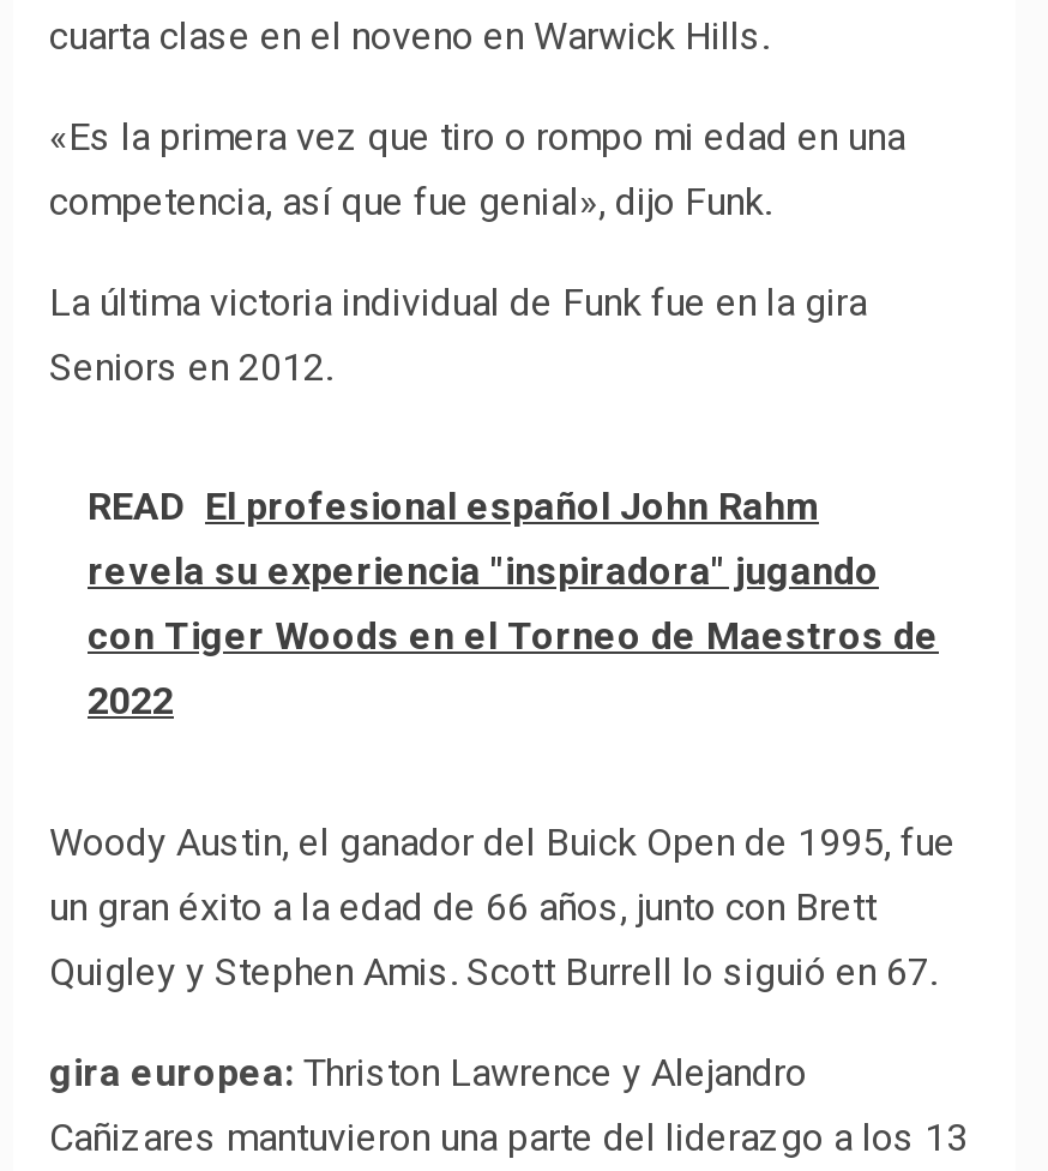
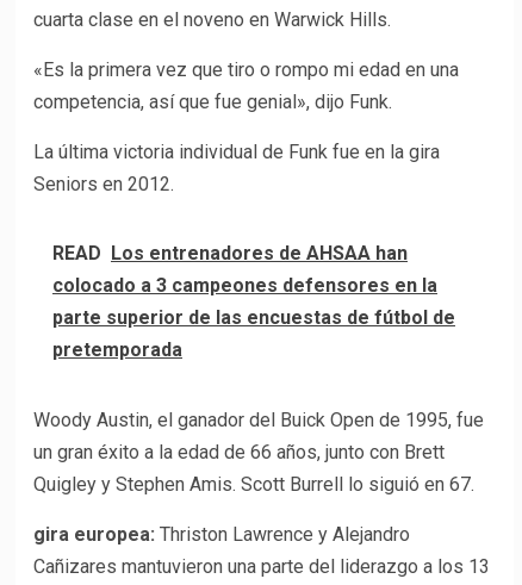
- READ El profesional español John Rahm
- revela su experiencia "inspiradora" jugando
- con Tiger Woods en el Torneo de Maestros de
- 2022
+ READ Los entrenadores de AHSAA han
+ colocado a 3 campeones defensores en la
+ parte superior de las encuestas de fútbol de
+ pretemporada
